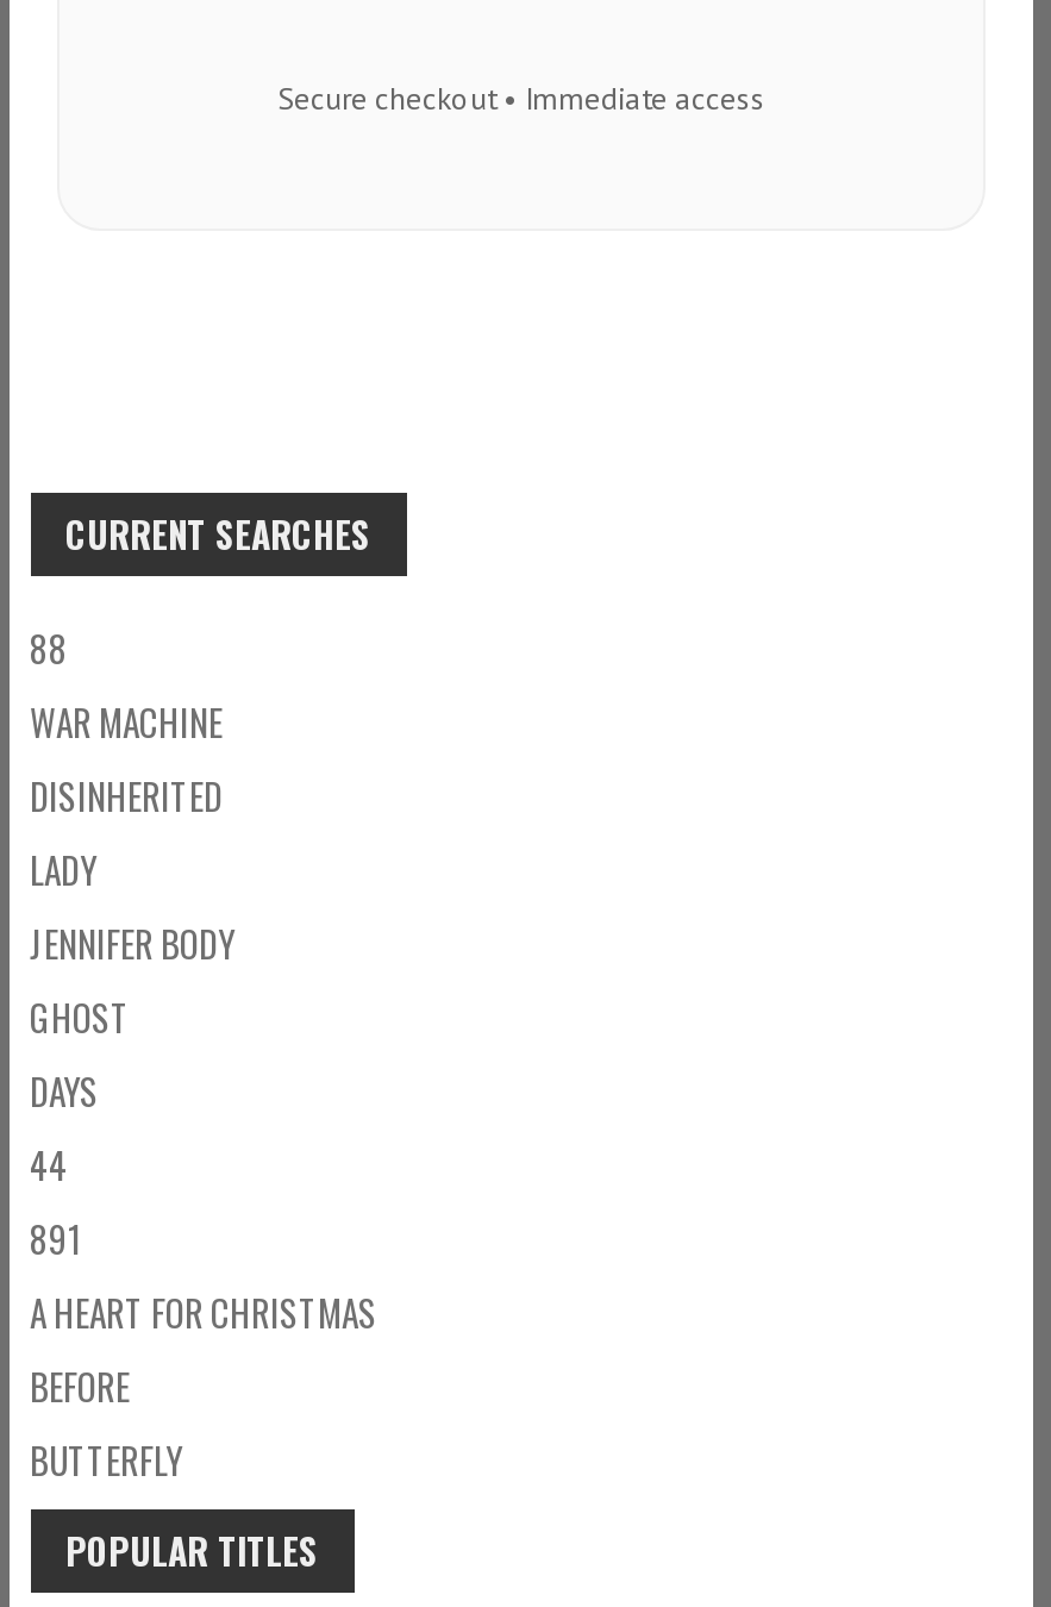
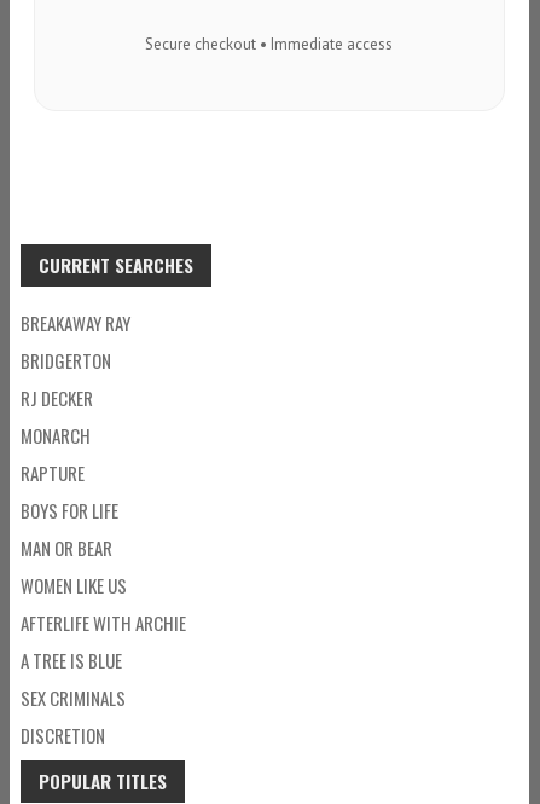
- 88
- WAR MACHINE
- DISINHERITED
- LADY
- JENNIFER BODY
- GHOST
- DAYS
- 44
- 891
- A HEART FOR CHRISTMAS
- BEFORE
- BUTTERFLY
+ BREAKAWAY RAY
+ BRIDGERTON
+ RJ DECKER
+ MONARCH
+ RAPTURE
+ BOYS FOR LIFE
+ MAN OR BEAR
+ WOMEN LIKE US
+ AFTERLIFE WITH ARCHIE
+ A TREE IS BLUE
+ SEX CRIMINALS
+ DISCRETION
